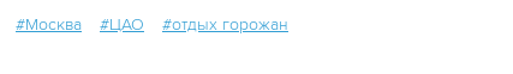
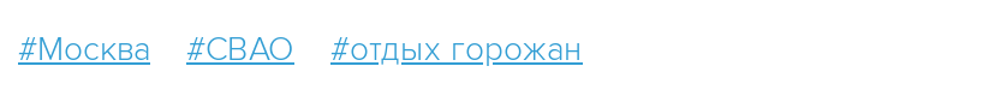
- #ЦАО
+ #СВАО
